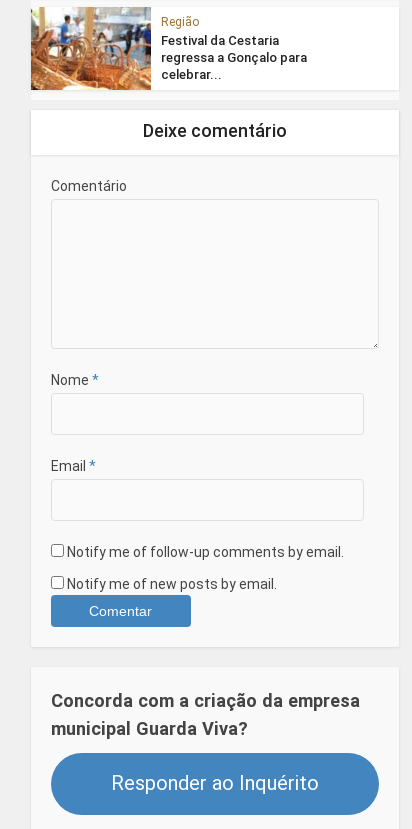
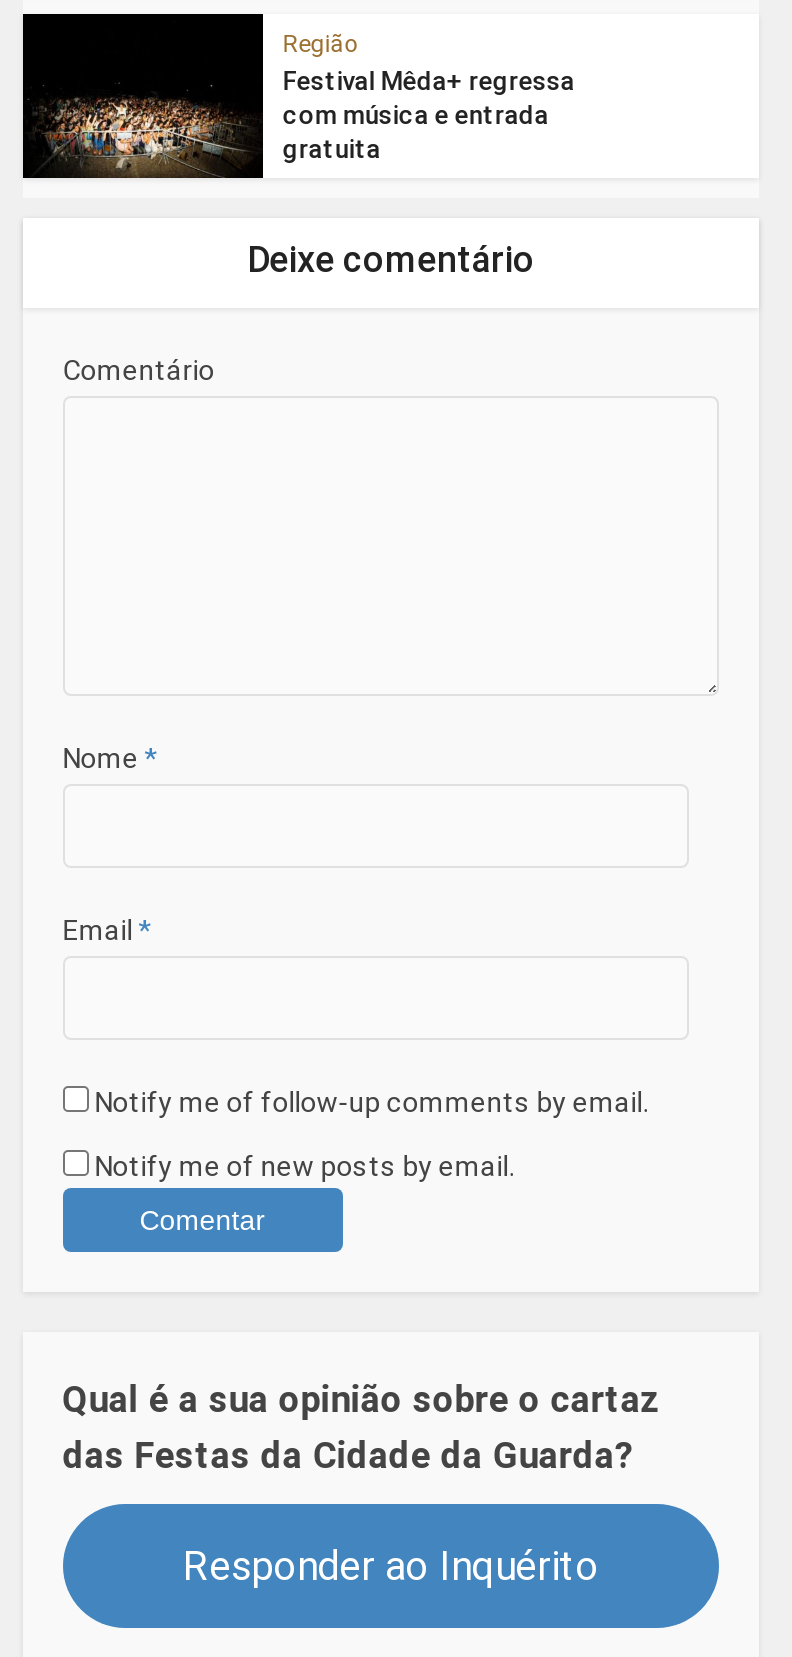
- [image]
- Festival da Cestaria
- regressa a Gonçalo para
- celebrar...
+ [image]
+ Festival Mêda+ regressa
+ com música e entrada
+ gratuita

- Concorda com a criação da empresa
- municipal Guarda Viva?
+ Qual é a sua opinião sobre o cartaz
+ das Festas da Cidade da Guarda?
